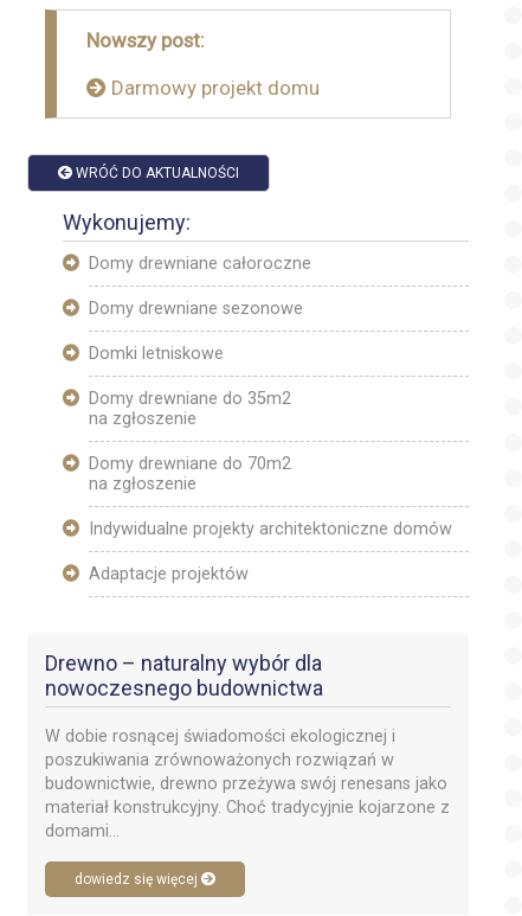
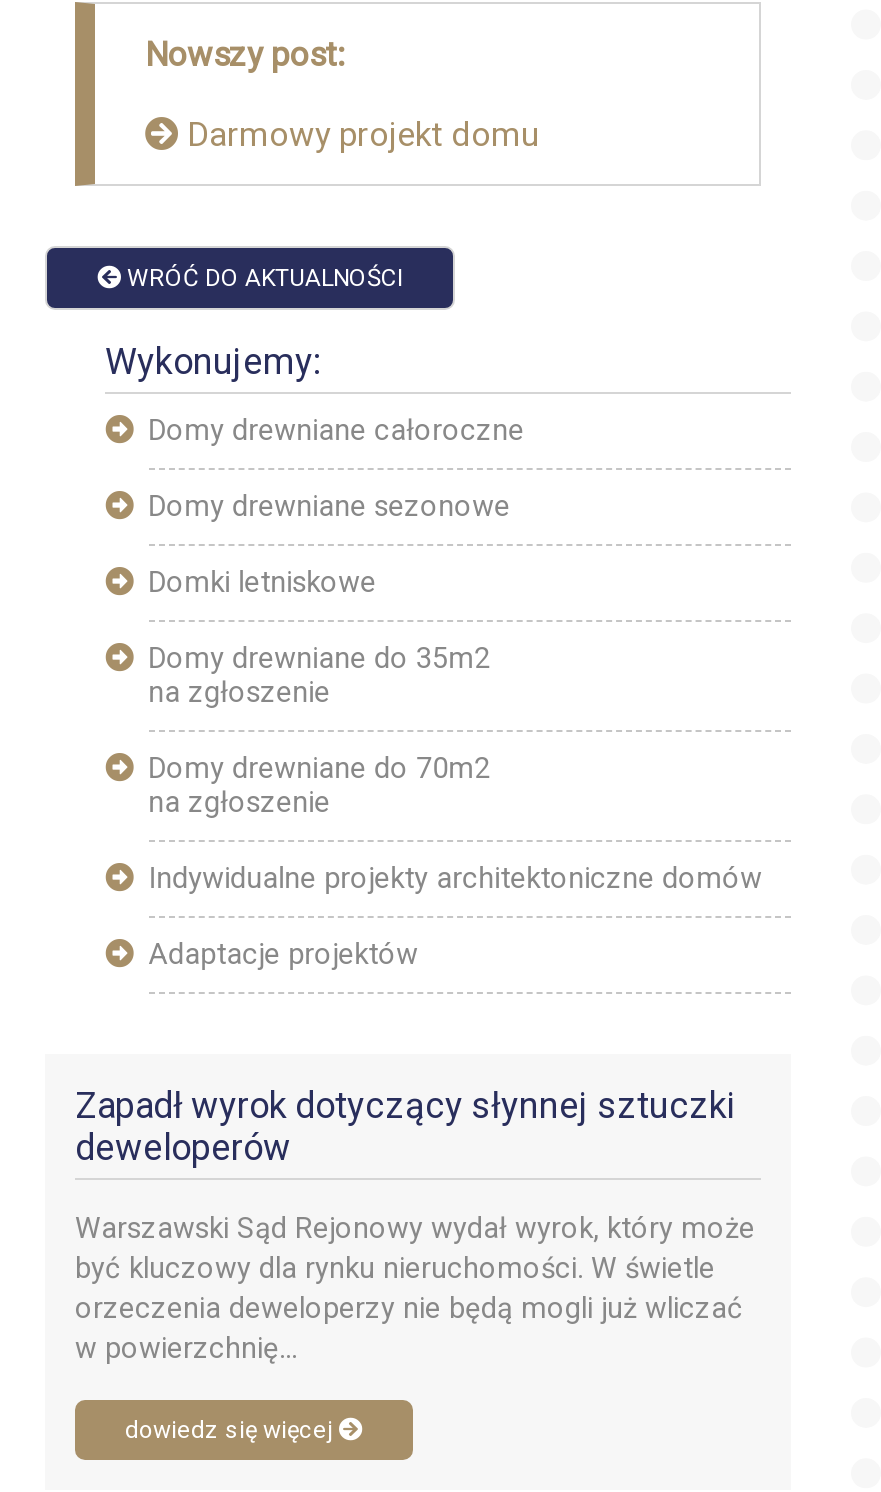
- Drewno – naturalny wybór dla
- nowoczesnego budownictwa
+ Zapadł wyrok dotyczący słynnej sztuczki
+ deweloperów

- W dobie rosnącej świadomości ekologicznej i
- poszukiwania zrównoważonych rozwiązań w
- budownictwie, drewno przeżywa swój renesans jako
- materiał konstrukcyjny. Choć tradycyjnie kojarzone z
- domami...
+ Warszawski Sąd Rejonowy wydał wyrok, który może
+ być kluczowy dla rynku nieruchomości. W świetle
+ orzeczenia deweloperzy nie będą mogli już wliczać
+ w powierzchnię...
